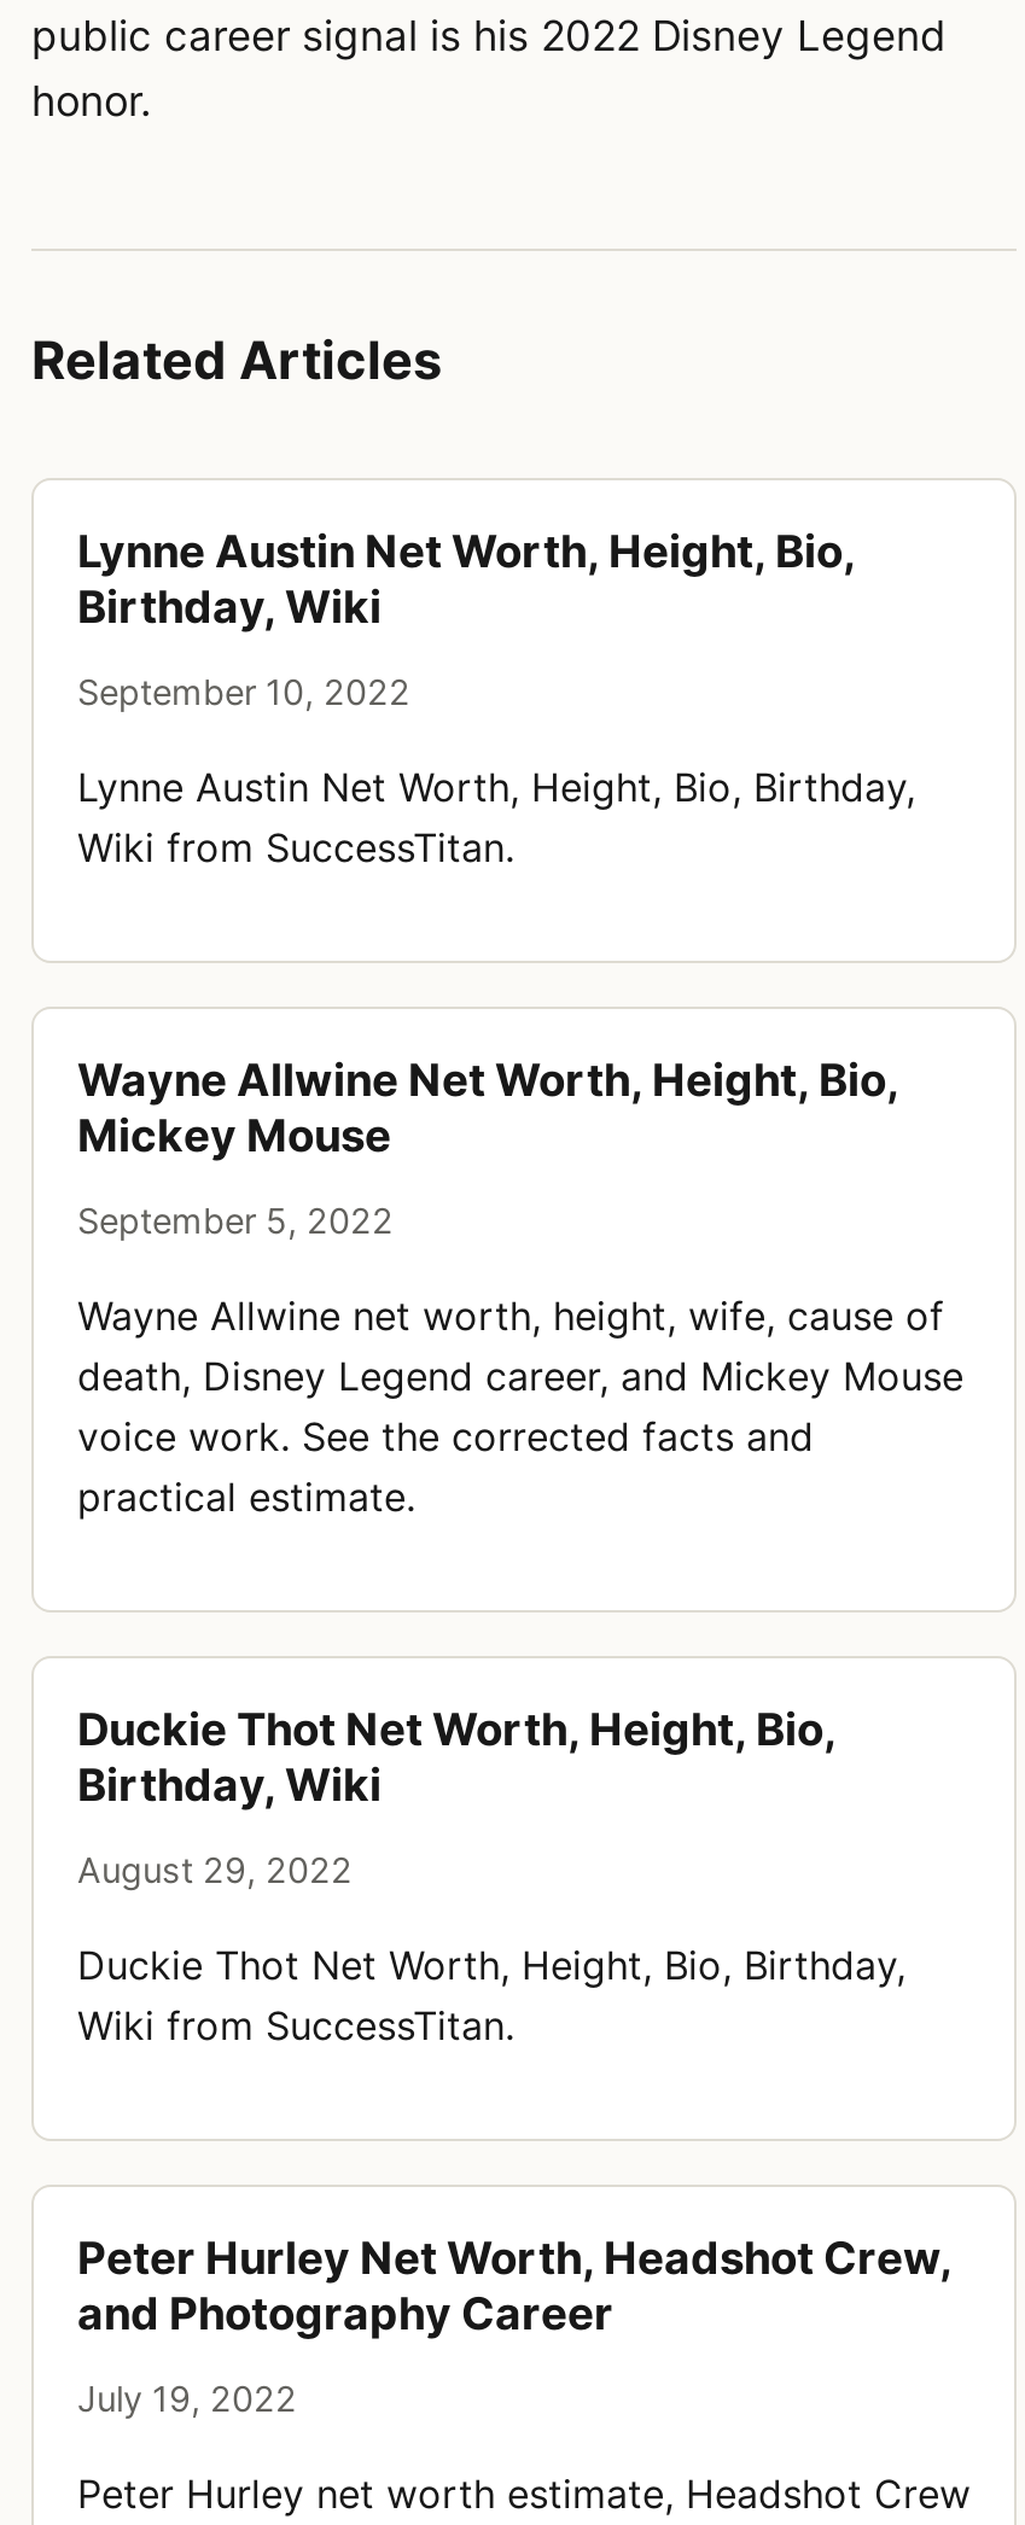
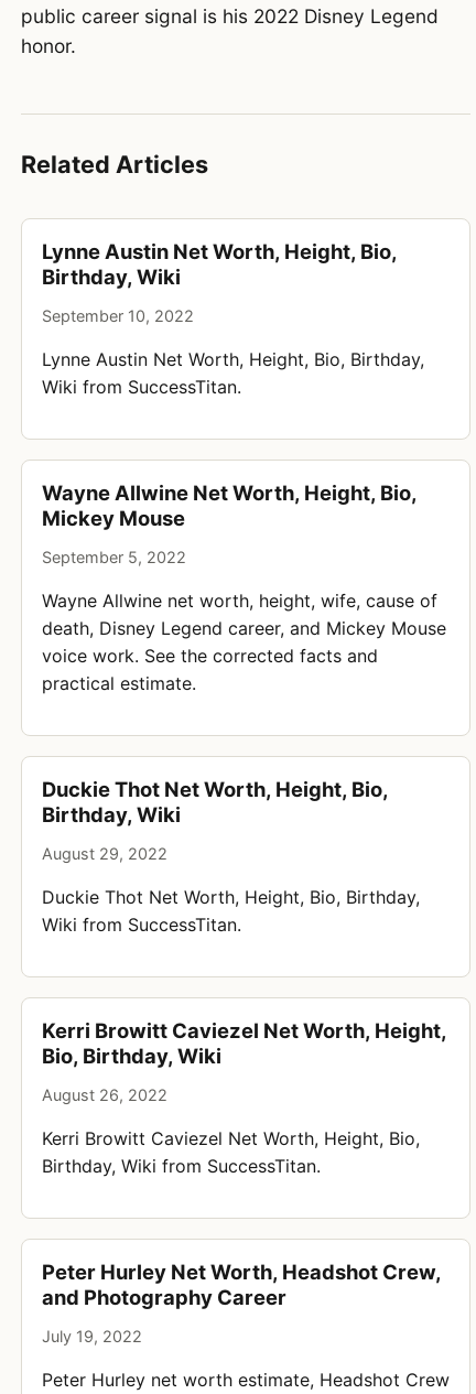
+ Kerri Browitt Caviezel Net Worth, Height,
+ Bio, Birthday, Wiki
+ August 26, 2022
+ Kerri Browitt Caviezel Net Worth, Height, Bio,
+ Birthday, Wiki from SuccessTitan.
